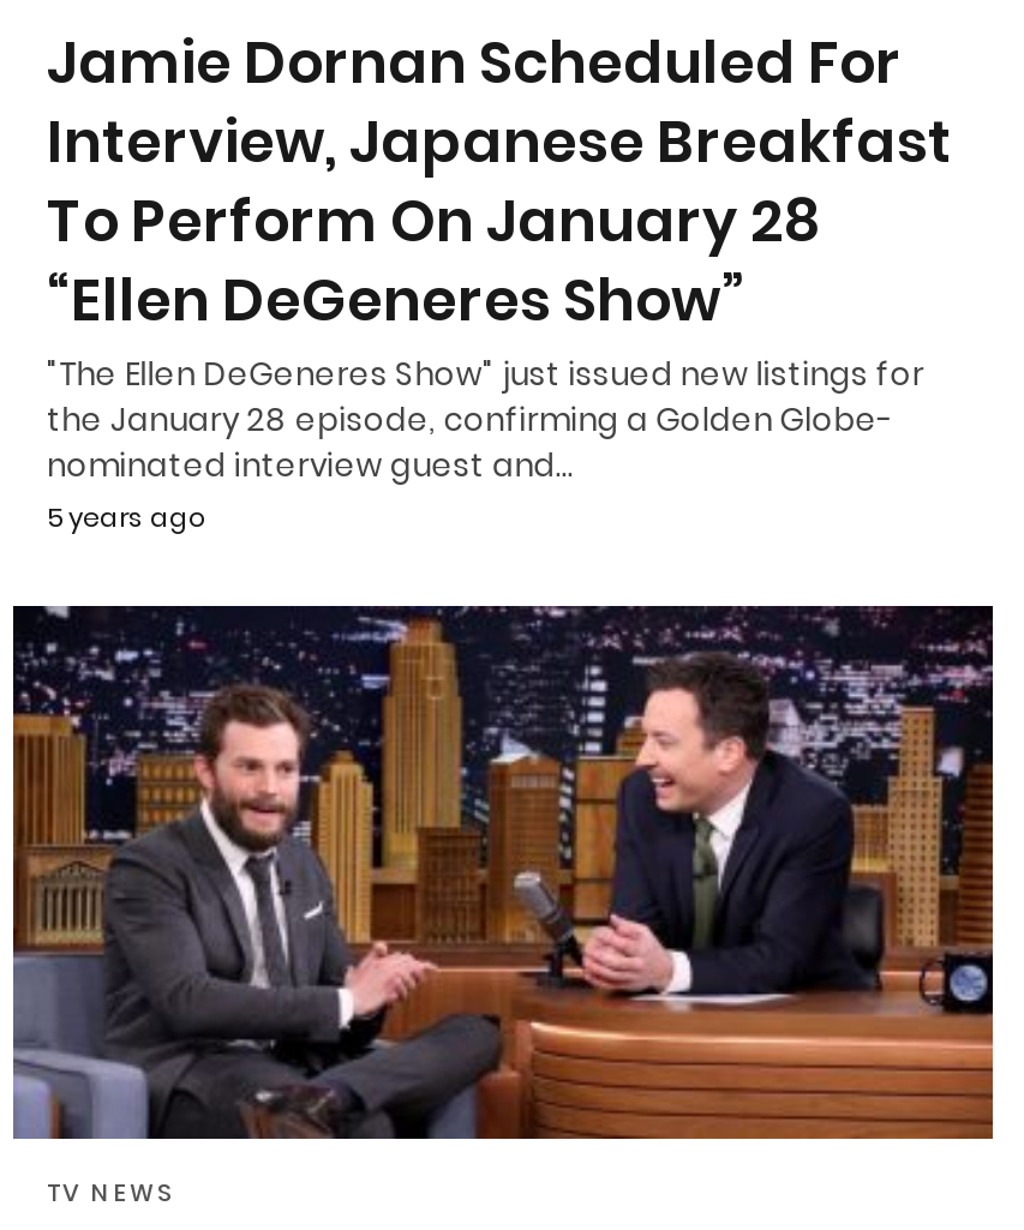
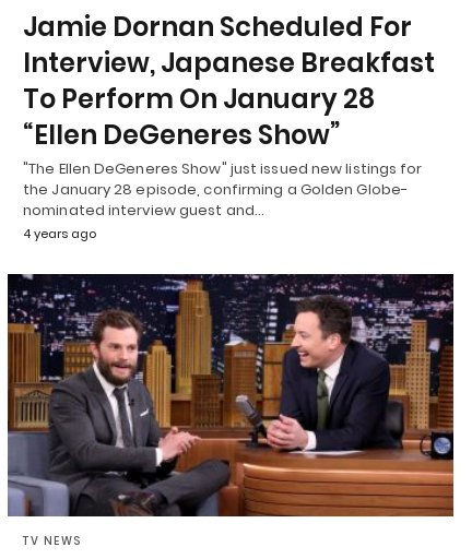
- 5 years ago
+ 4 years ago
